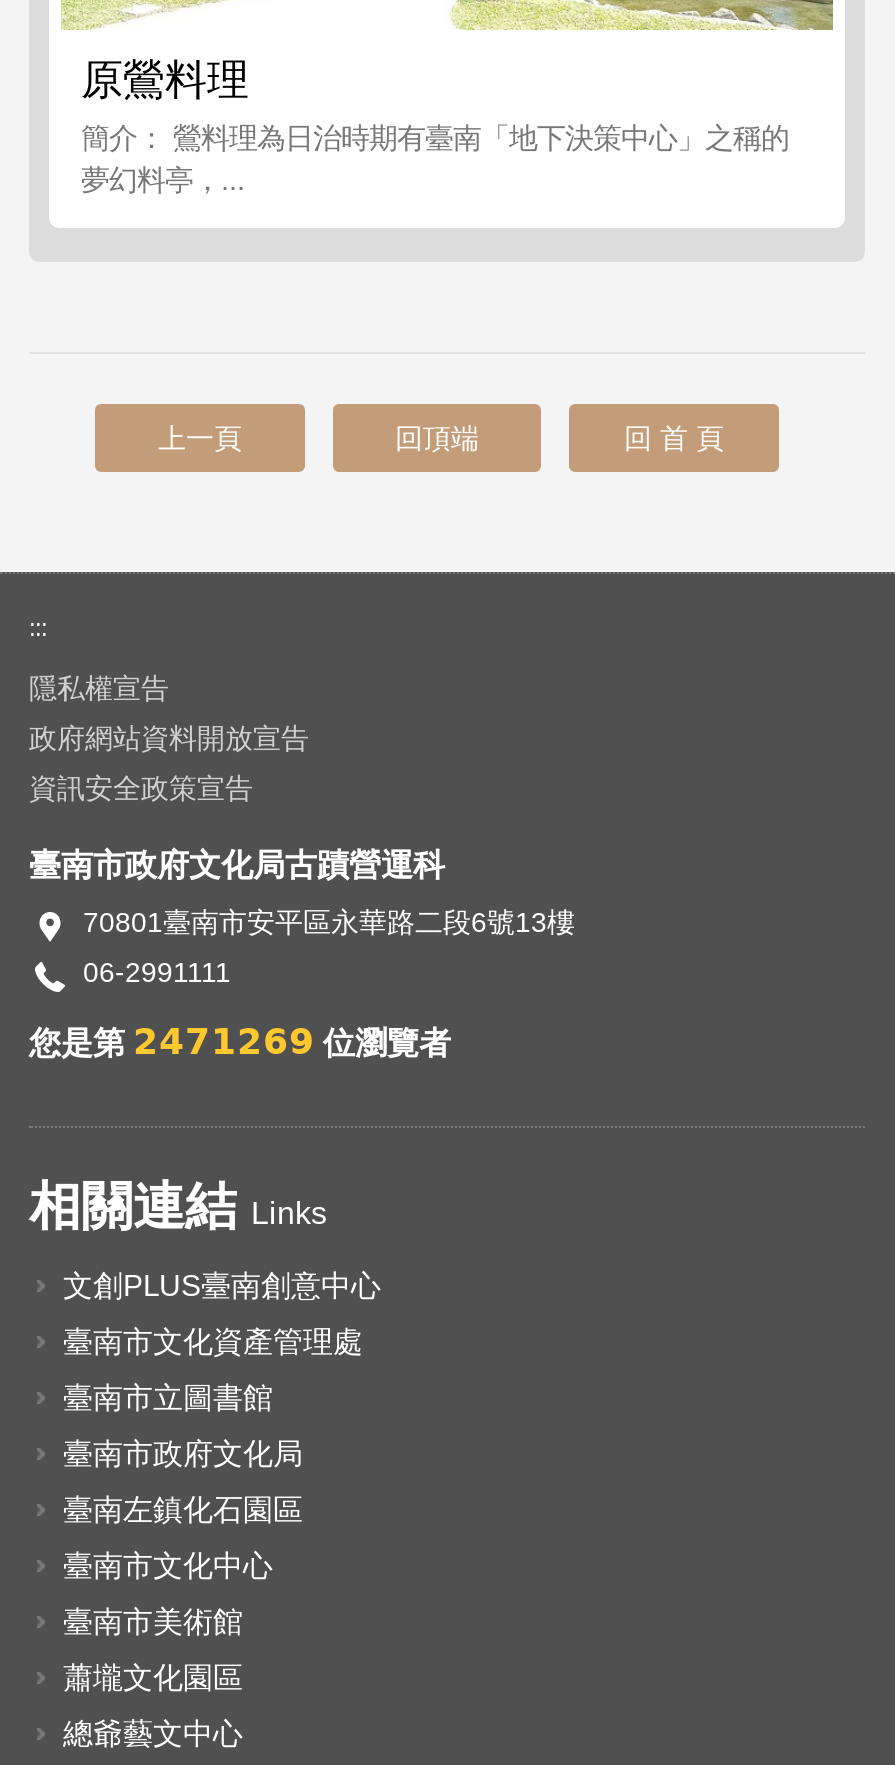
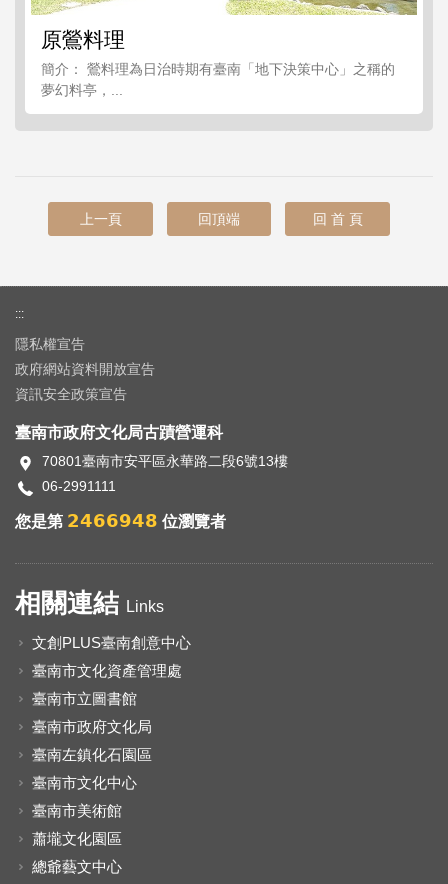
- 您是第2471269位瀏覽者
+ 您是第2466948位瀏覽者
